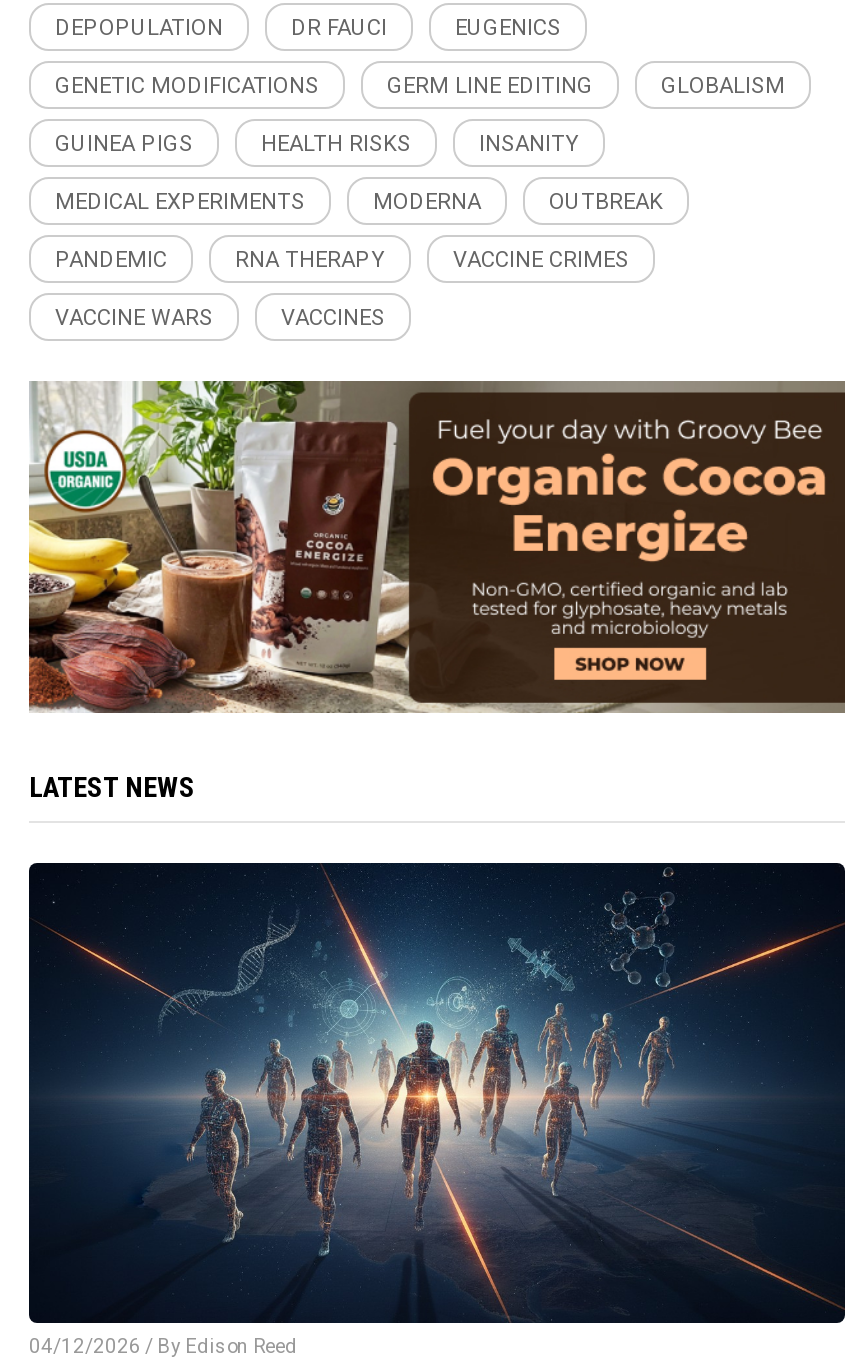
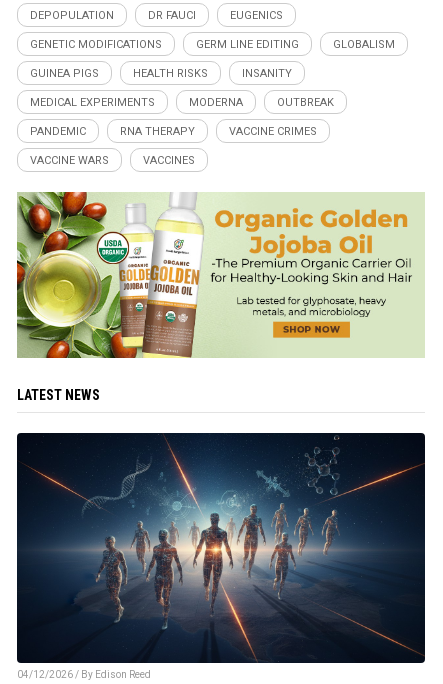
- [image]
+ [image]
